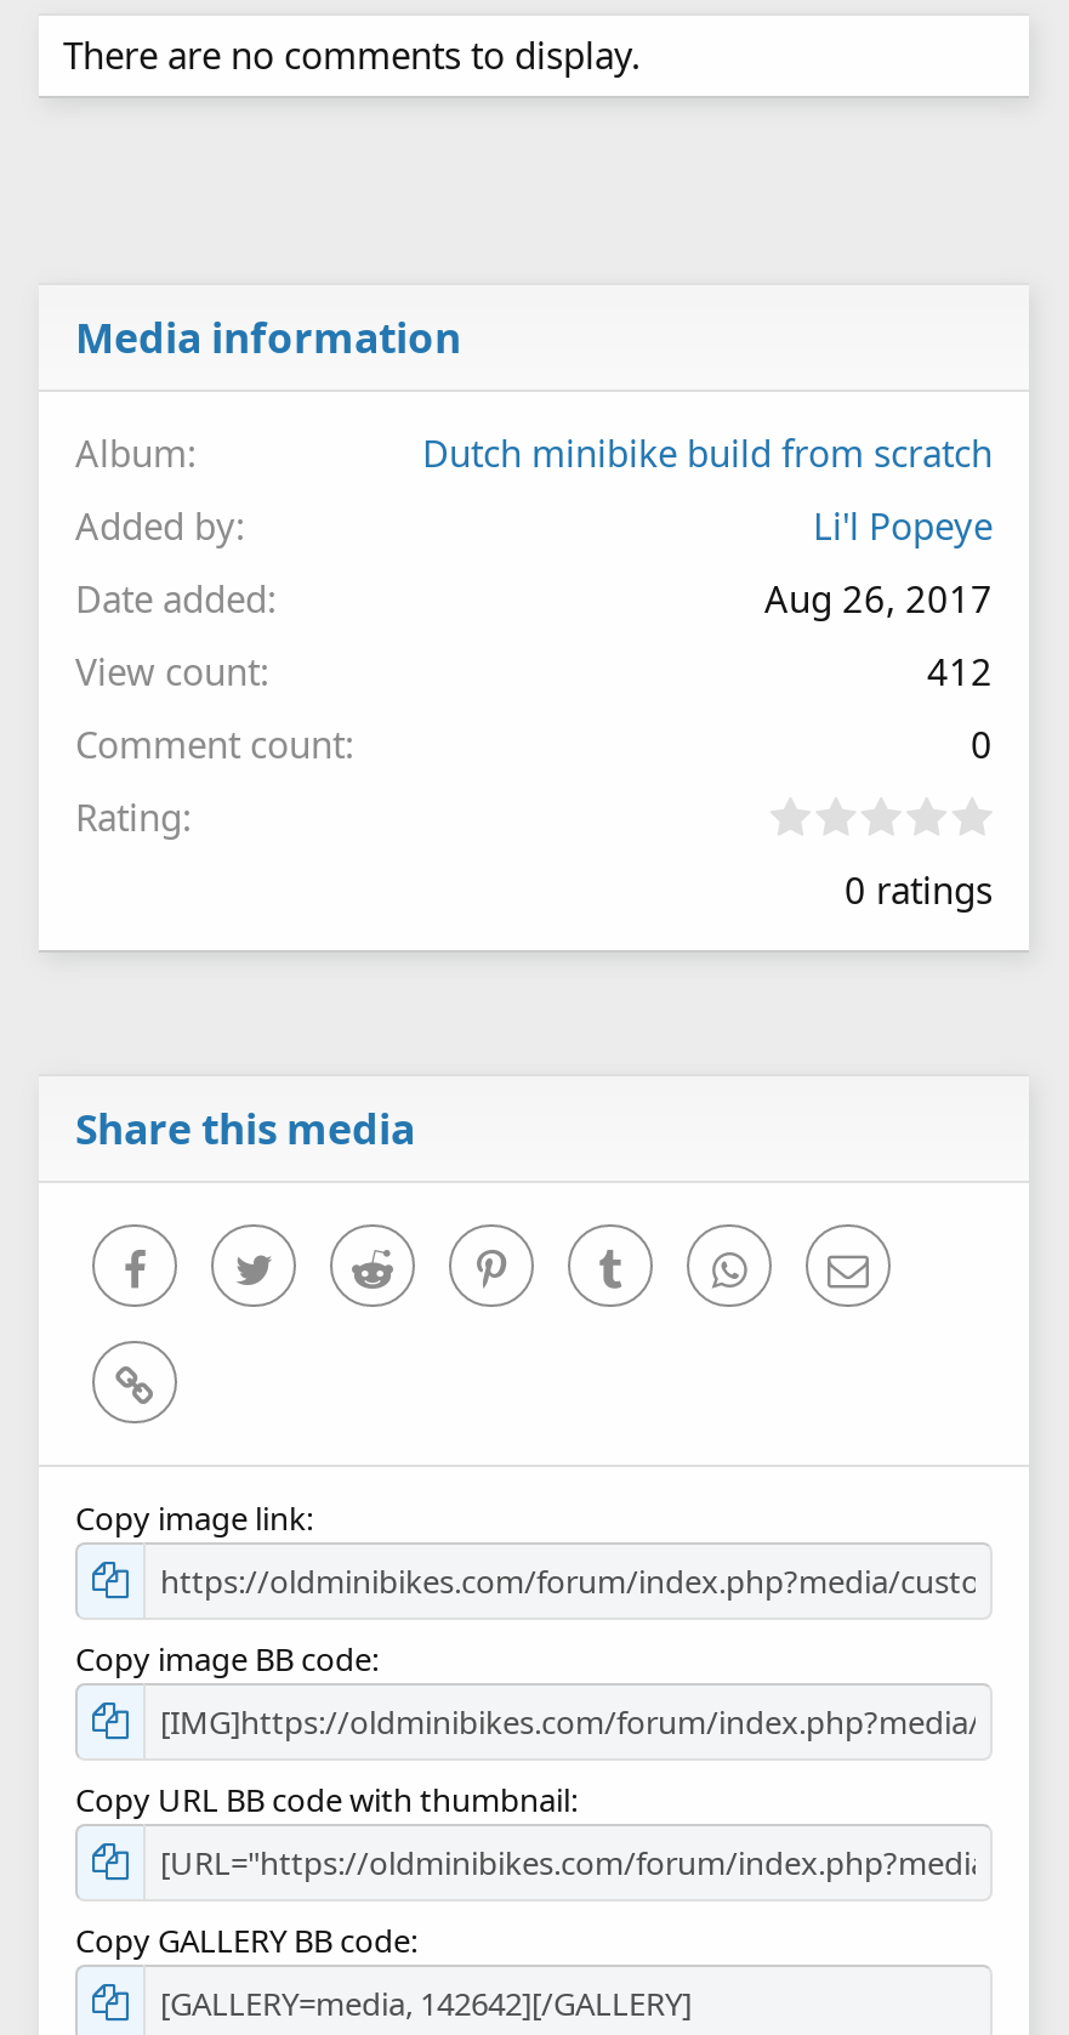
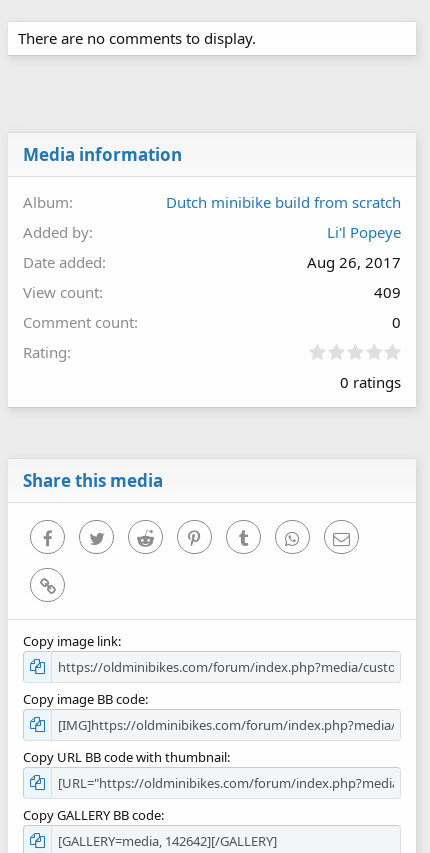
- 412
+ 409
